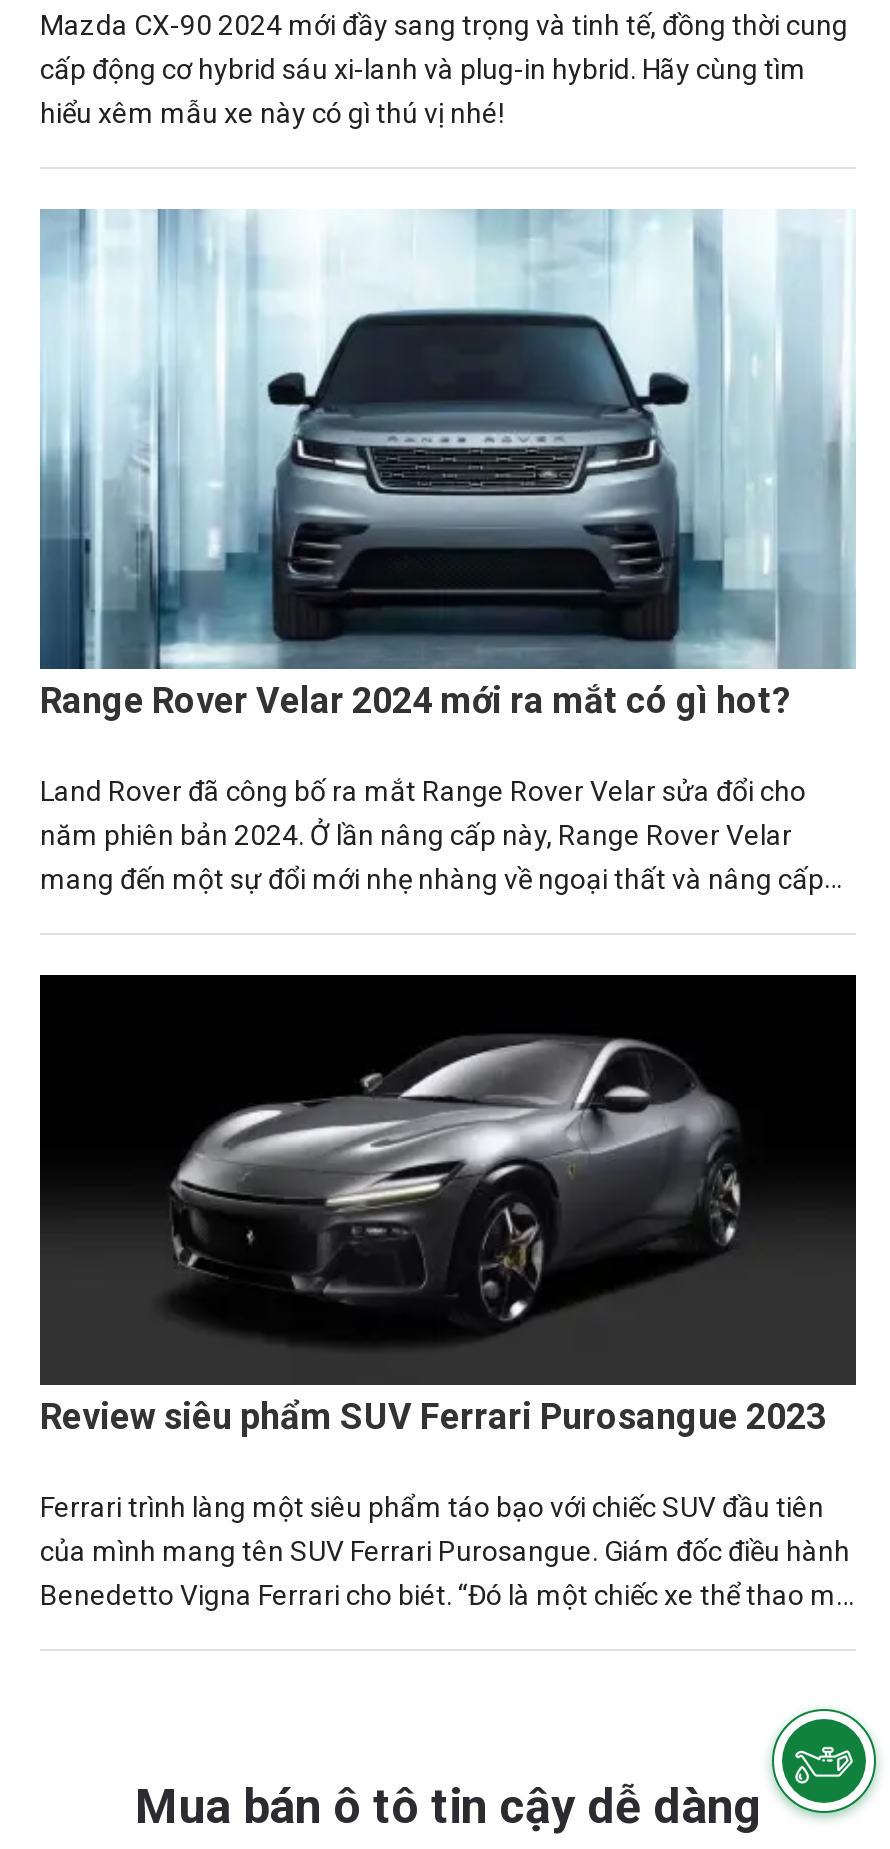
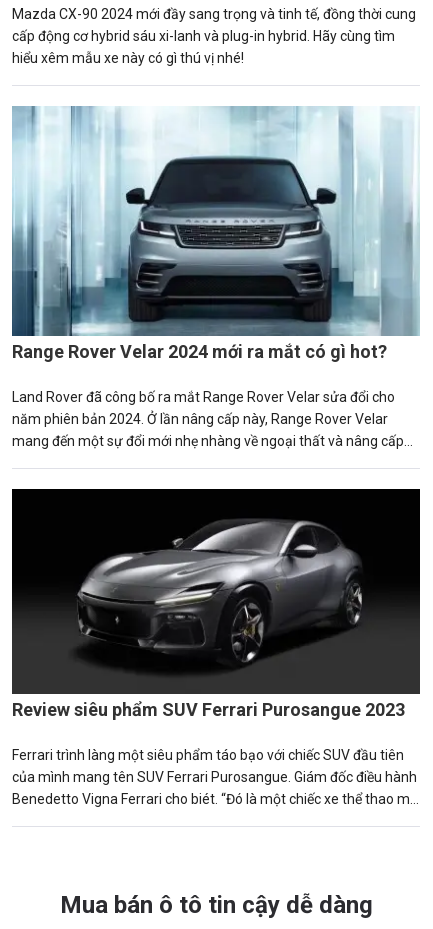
- [image]
